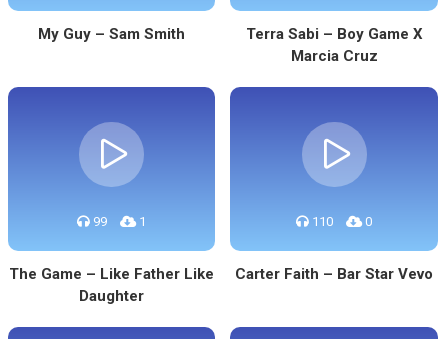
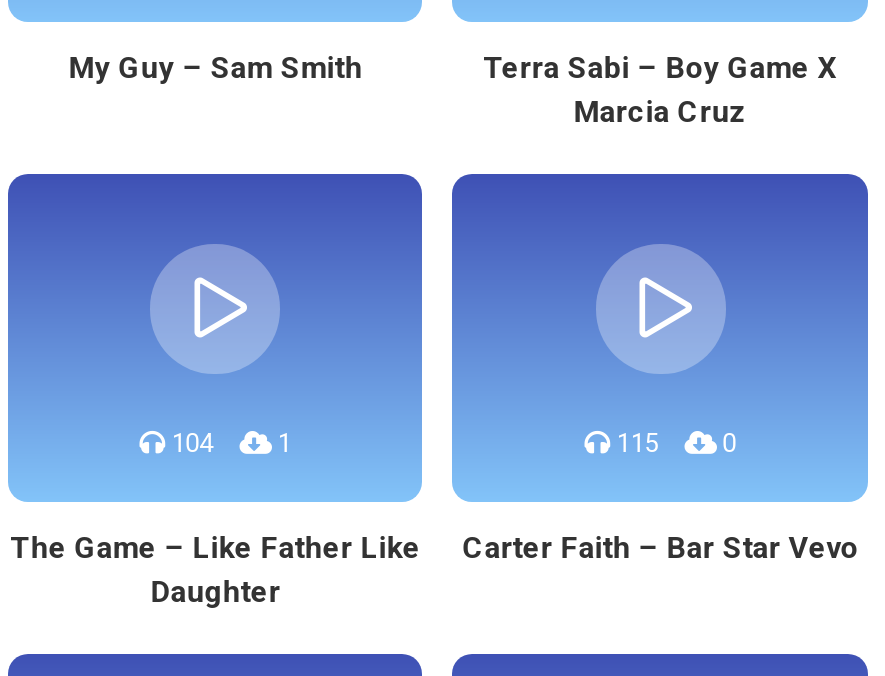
- 99 1
+ 104 1

- 110 0
+ 115 0
